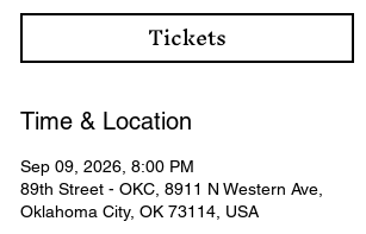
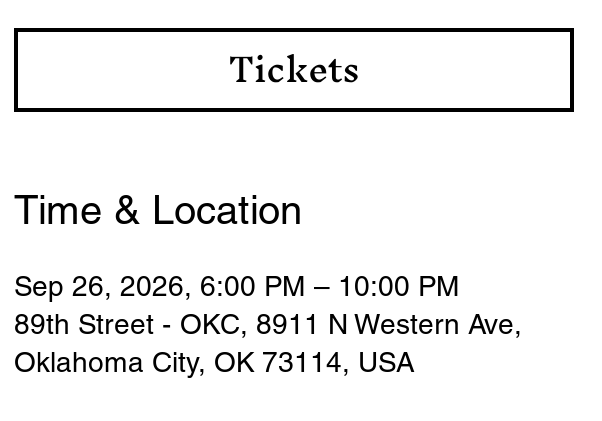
- Sep 09, 2026, 8:00 PM
+ Sep 26, 2026, 6:00 PM – 10:00 PM
